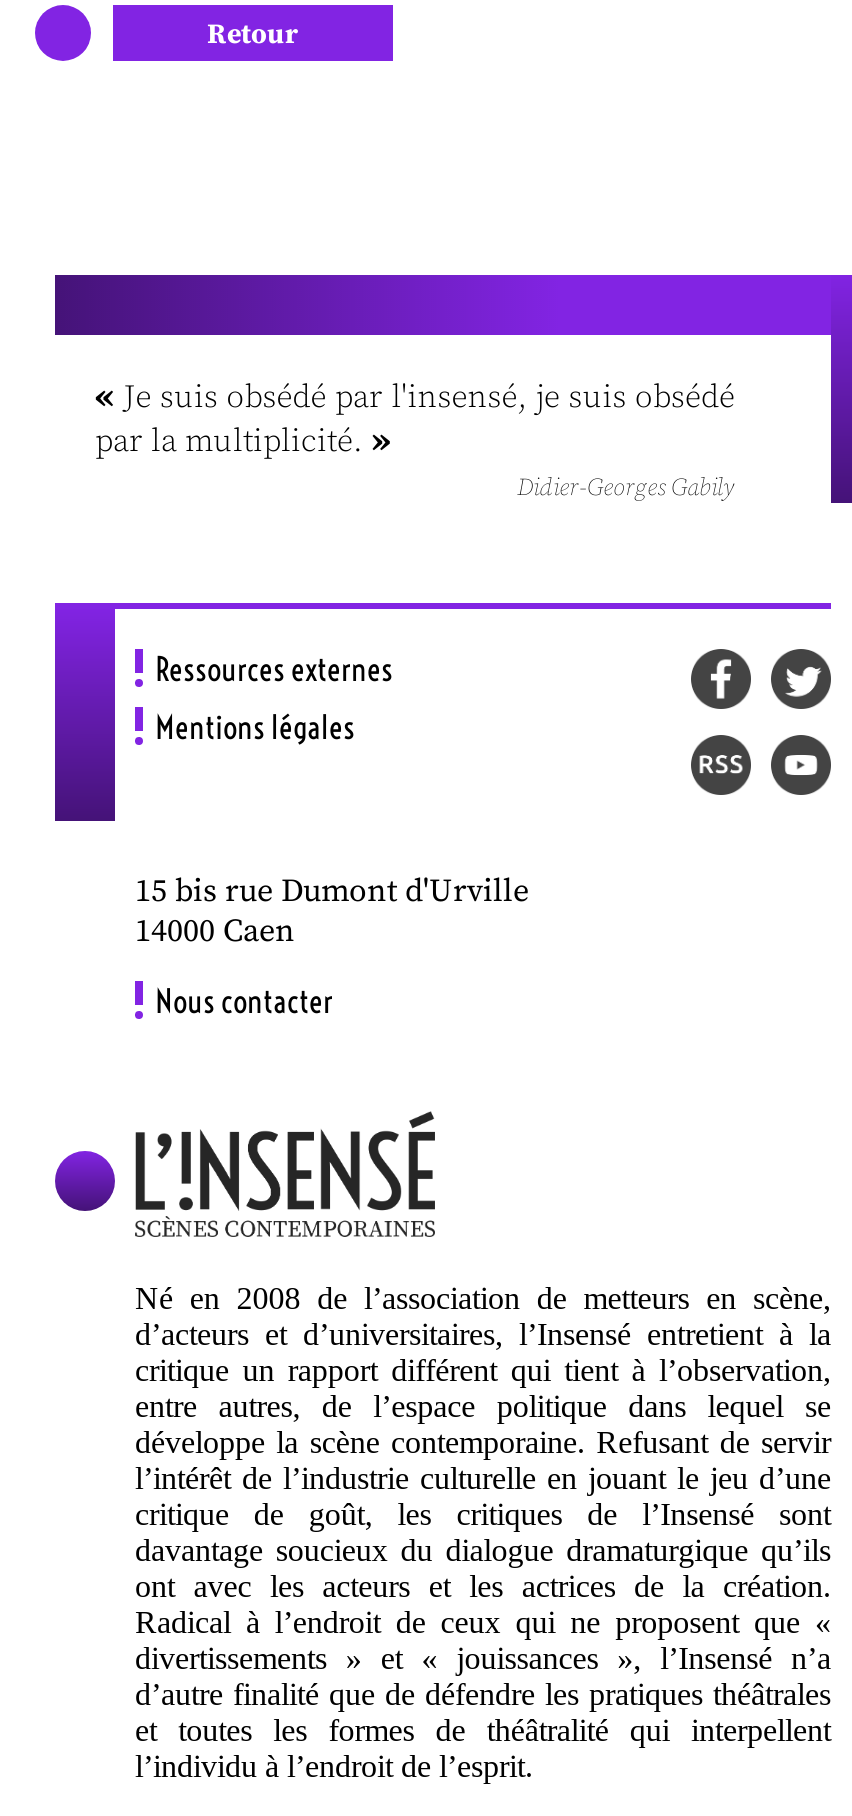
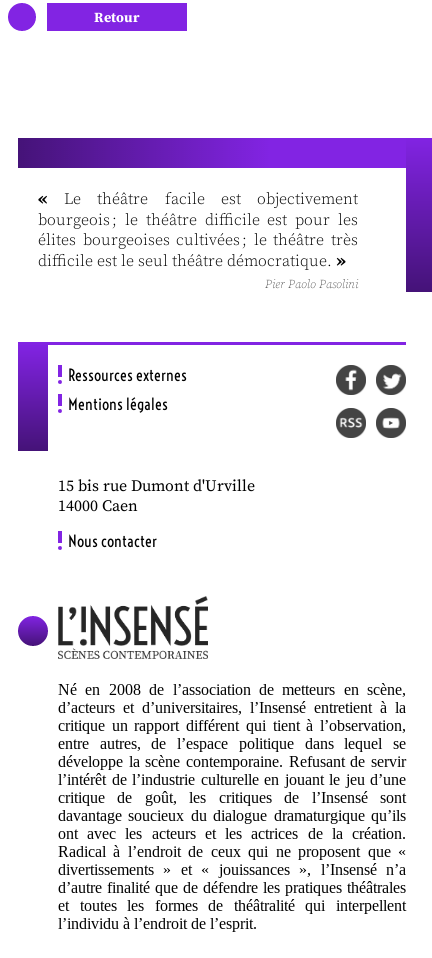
- «Je suis obsédé par l'insensé, je suis obsédé
- par la multiplicité.»
- Didier-Georges Gabily
+ «Le théâtre facile est objectivement
+ bourgeois ; le théâtre difficile est pour les
+ élites bourgeoises cultivées ; le théâtre très
+ difficile est le seul théâtre démocratique.»
+ Pier Paolo Pasolini
